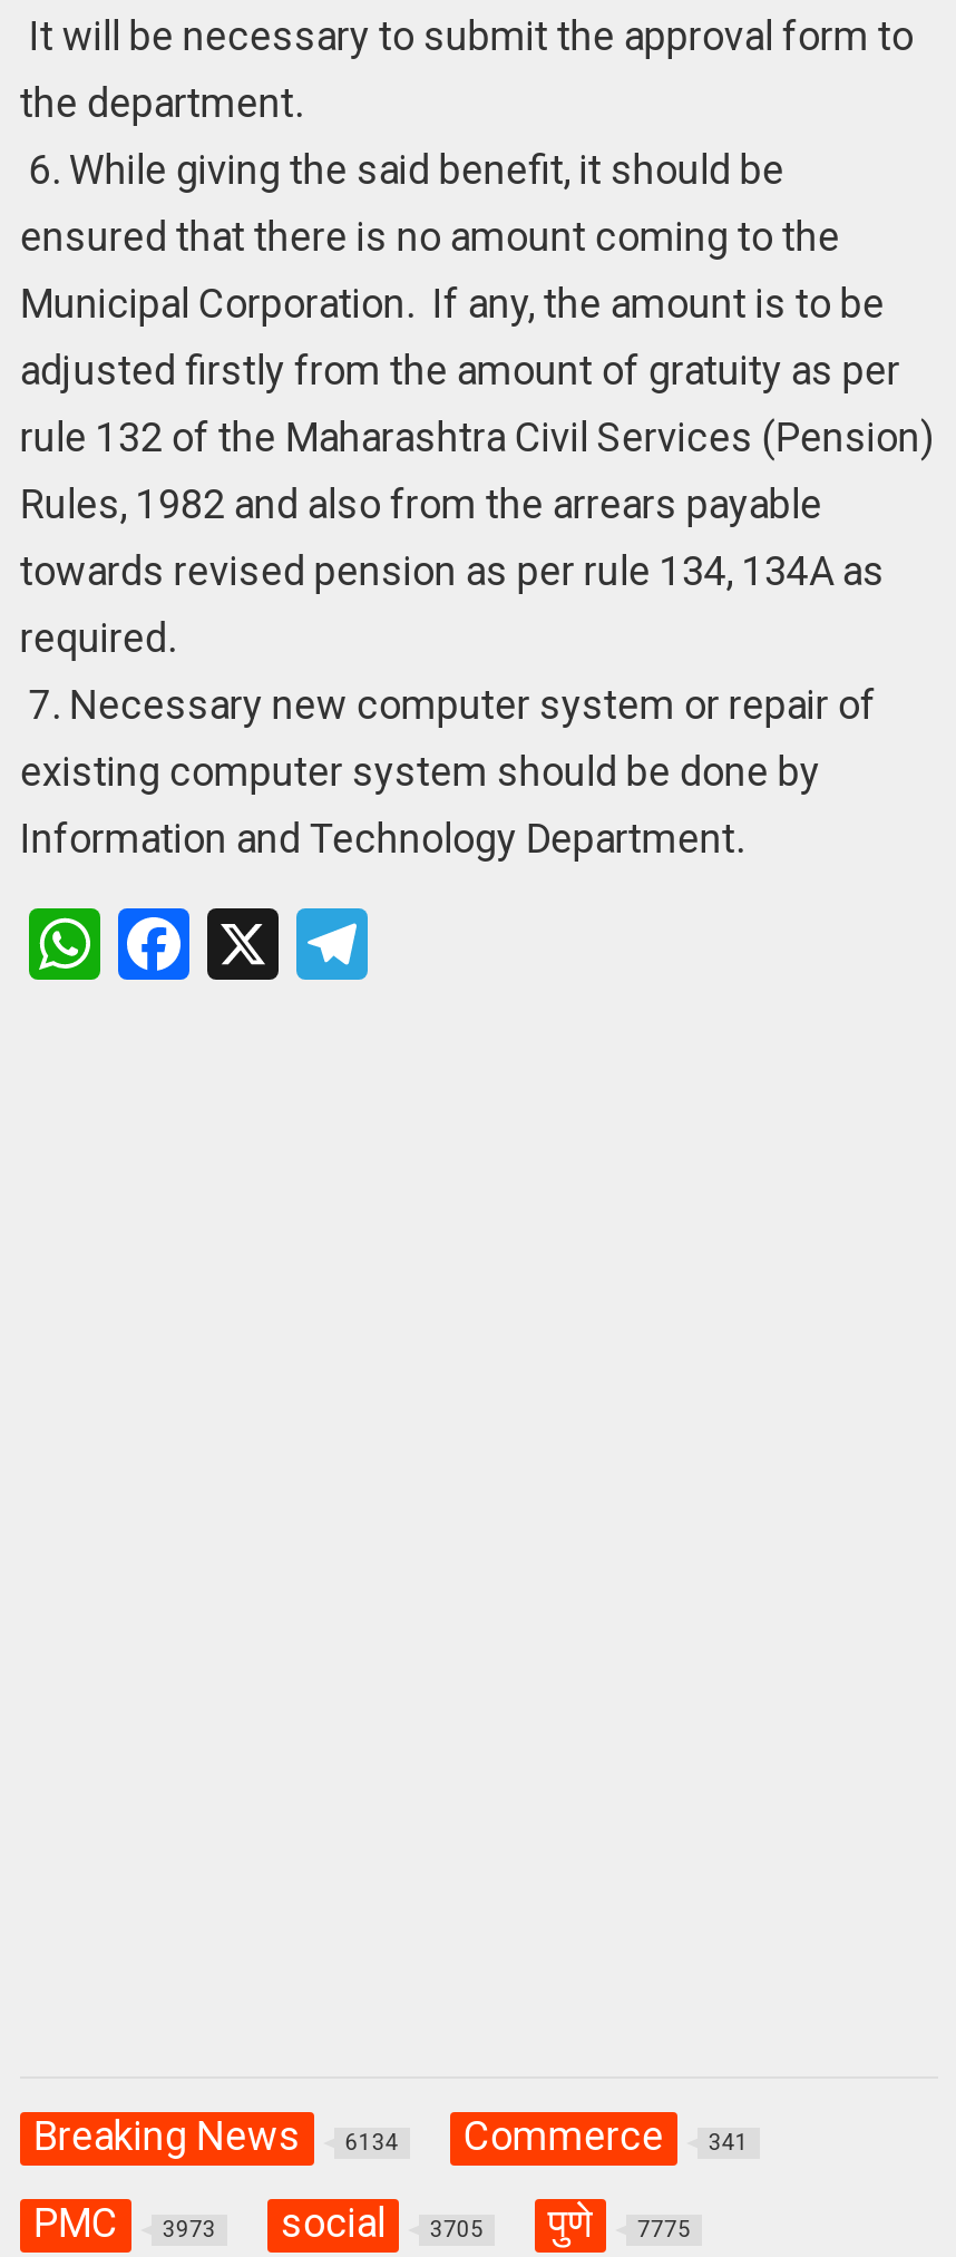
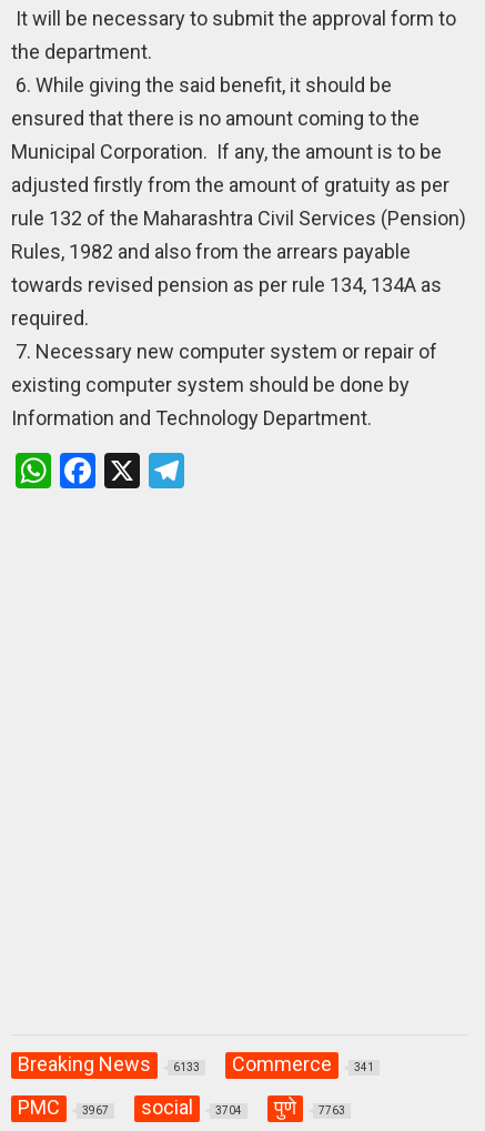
- Breaking News 6134
+ Breaking News 6133

- PMC 3973
+ PMC 3967

- social 3705
+ social 3704

- पुणे 7775
+ पुणे 7763
